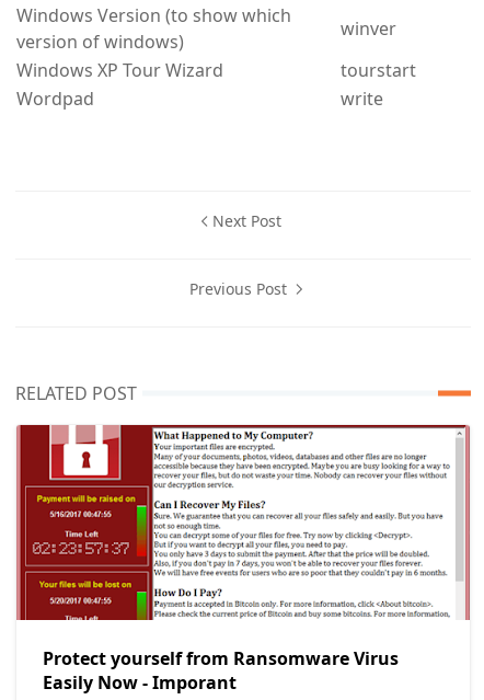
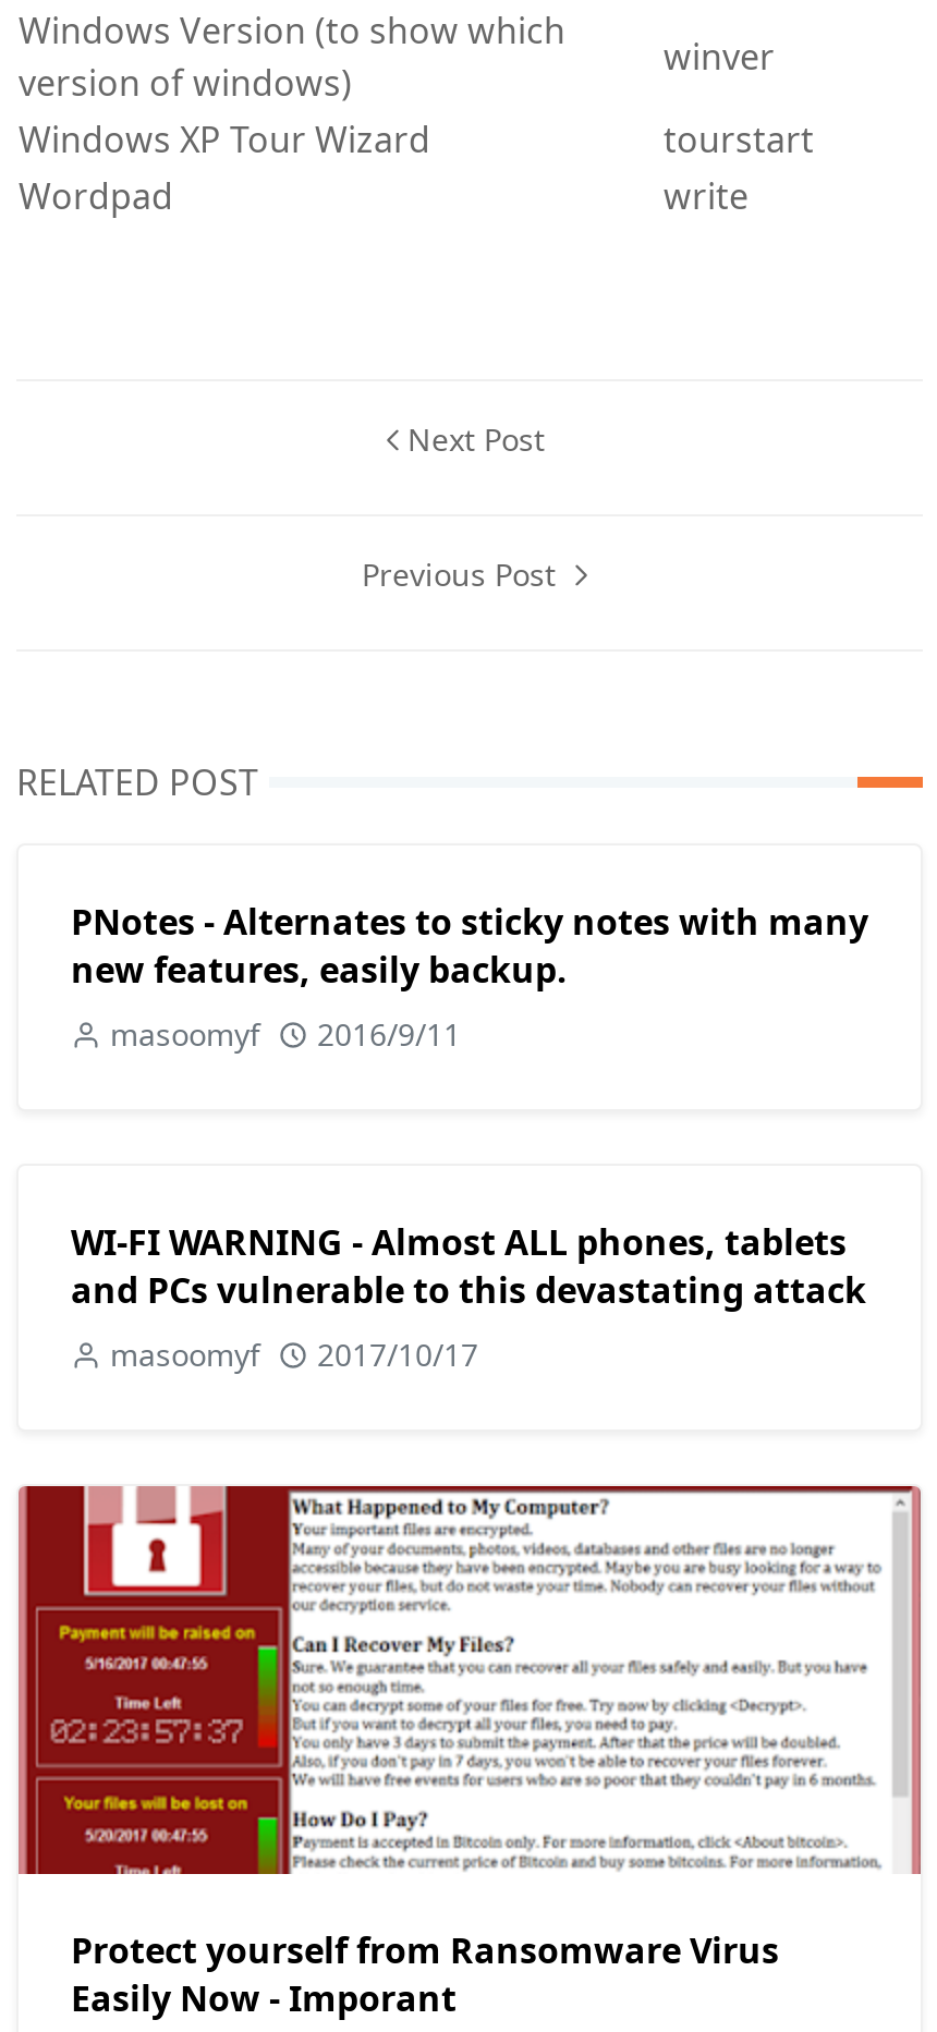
+ PNotes - Alternates to sticky notes with many
+ new features, easily backup.
+ masoomyf
+ 2016/9/11

+ WI-FI WARNING - Almost ALL phones, tablets
+ and PCs vulnerable to this devastating attack
+ masoomyf
+ 2017/10/17
